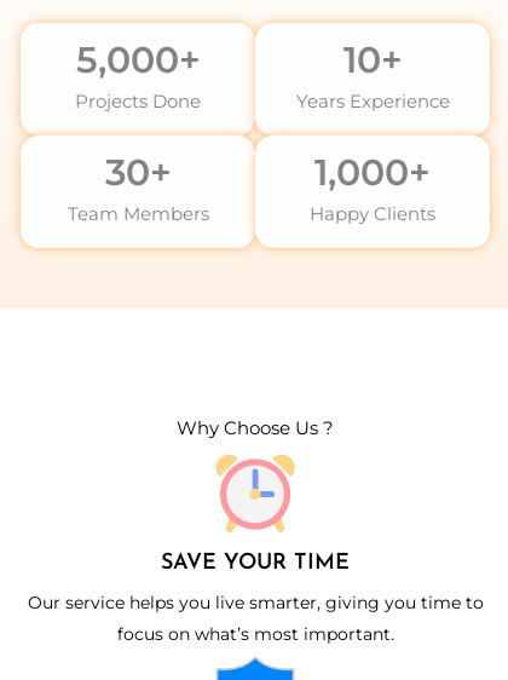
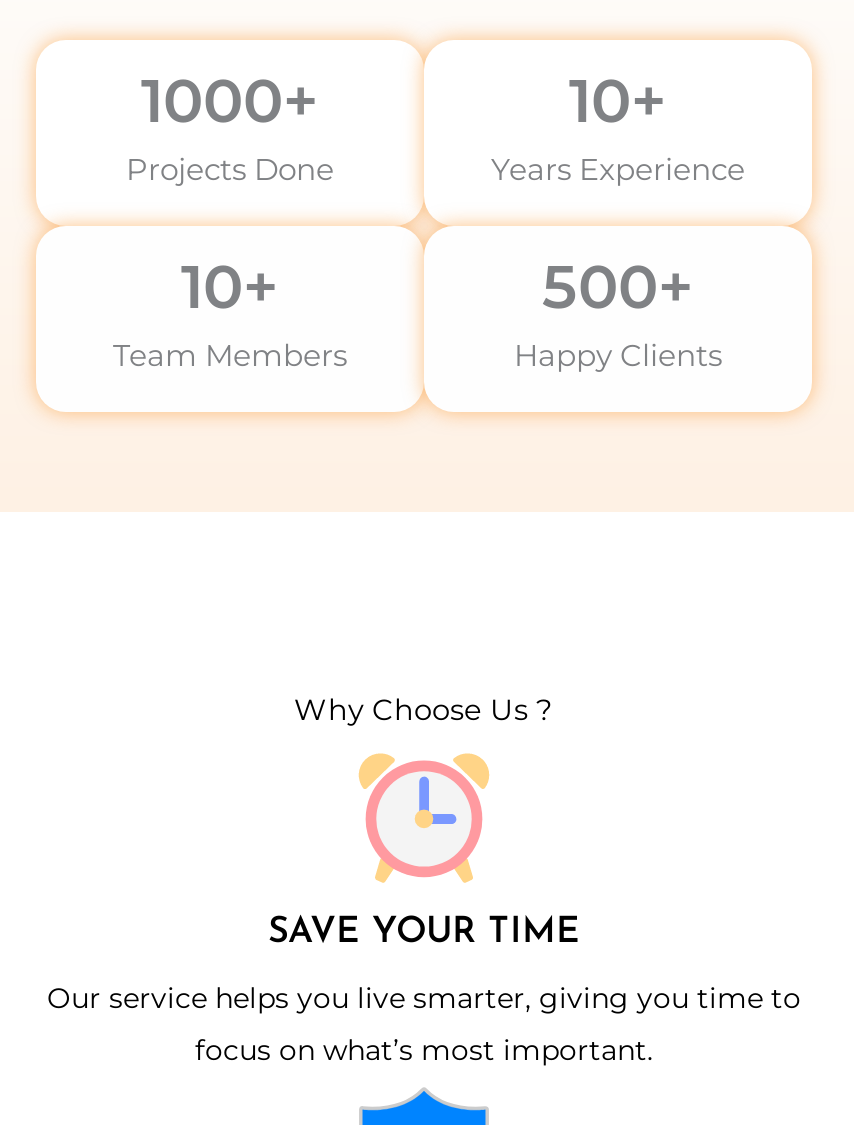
- 5,000+
+ 1000+

- 30+
+ 10+

- 1,000+
+ 500+
